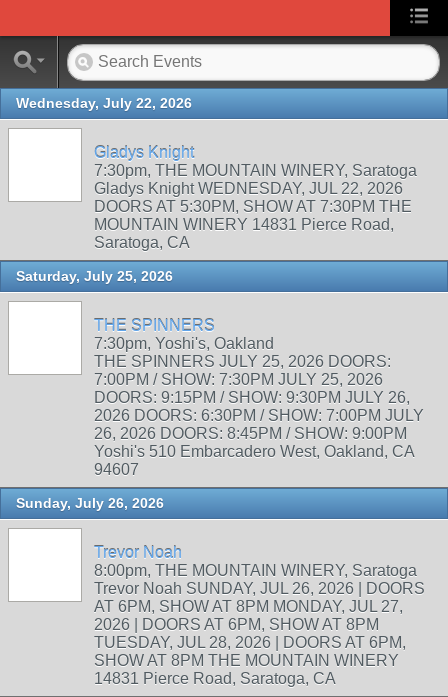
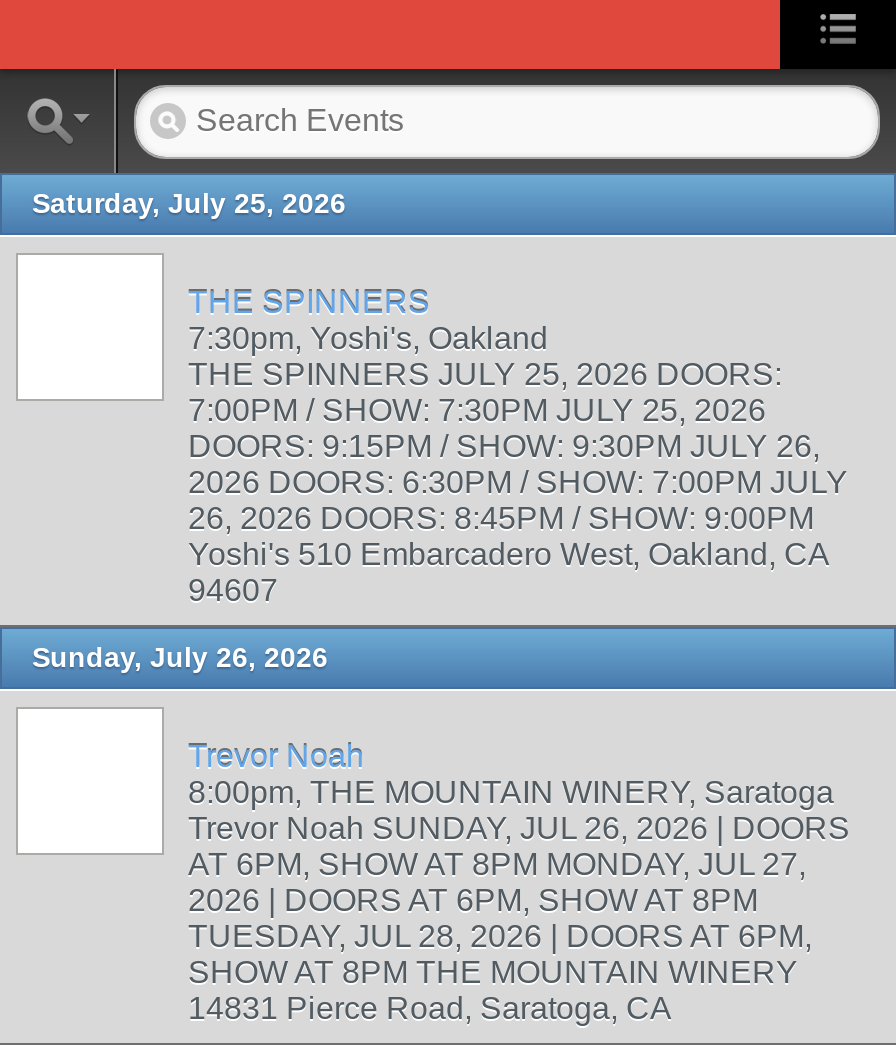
- Wednesday, July 22, 2026
- Gladys Knight
- 7:30pm, THE MOUNTAIN WINERY, Saratoga
- Gladys Knight WEDNESDAY, JUL 22, 2026
- DOORS AT 5:30PM, SHOW AT 7:30PM THE
- MOUNTAIN WINERY 14831 Pierce Road,
- Saratoga, CA
